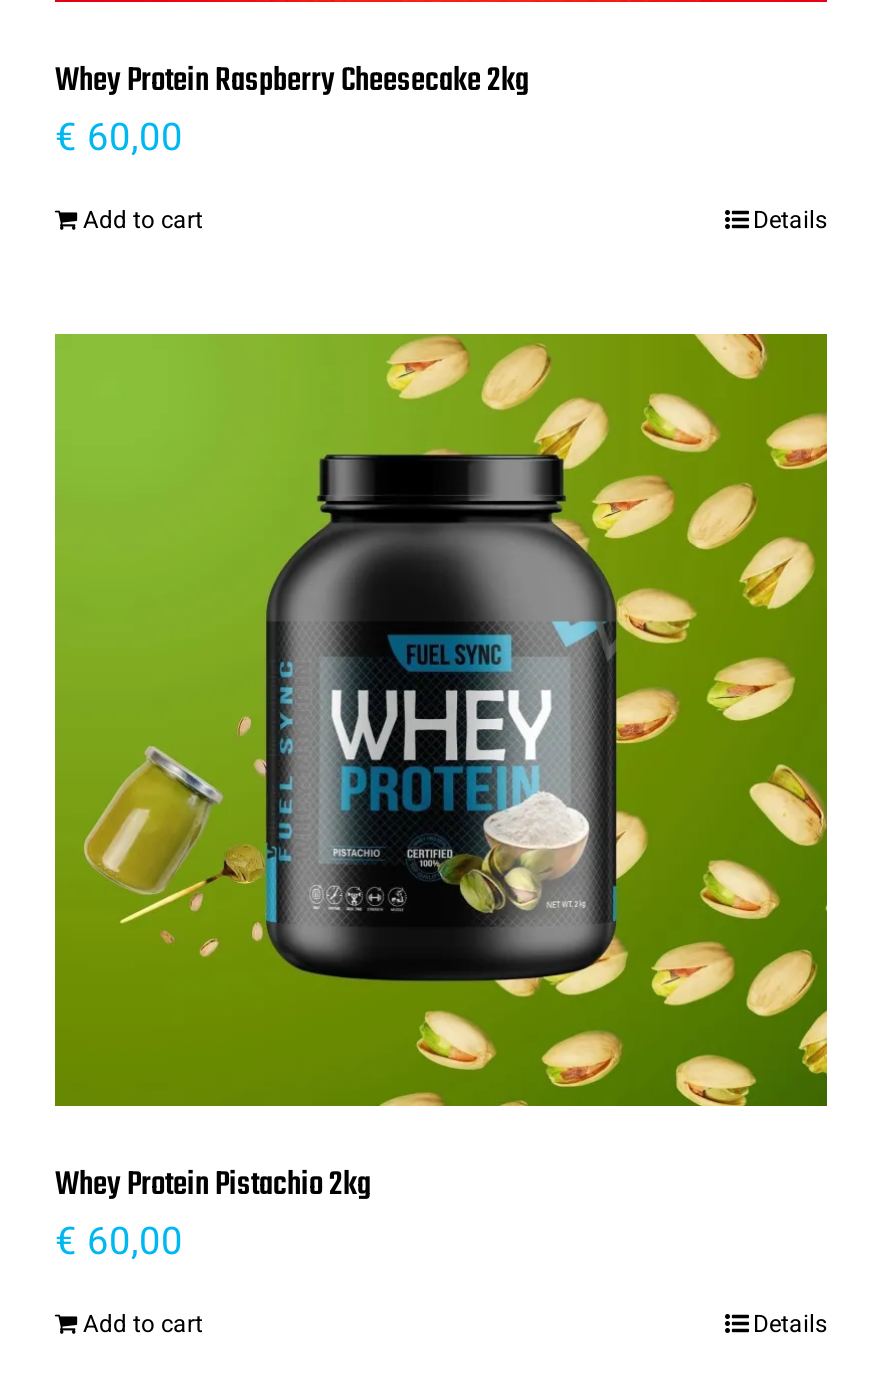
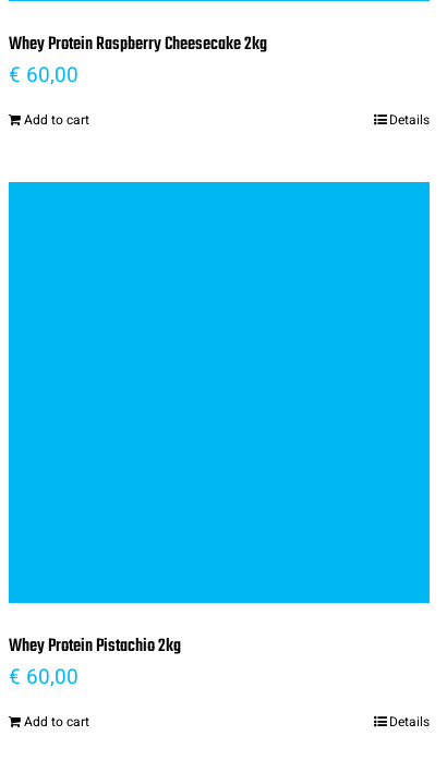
- [image]
